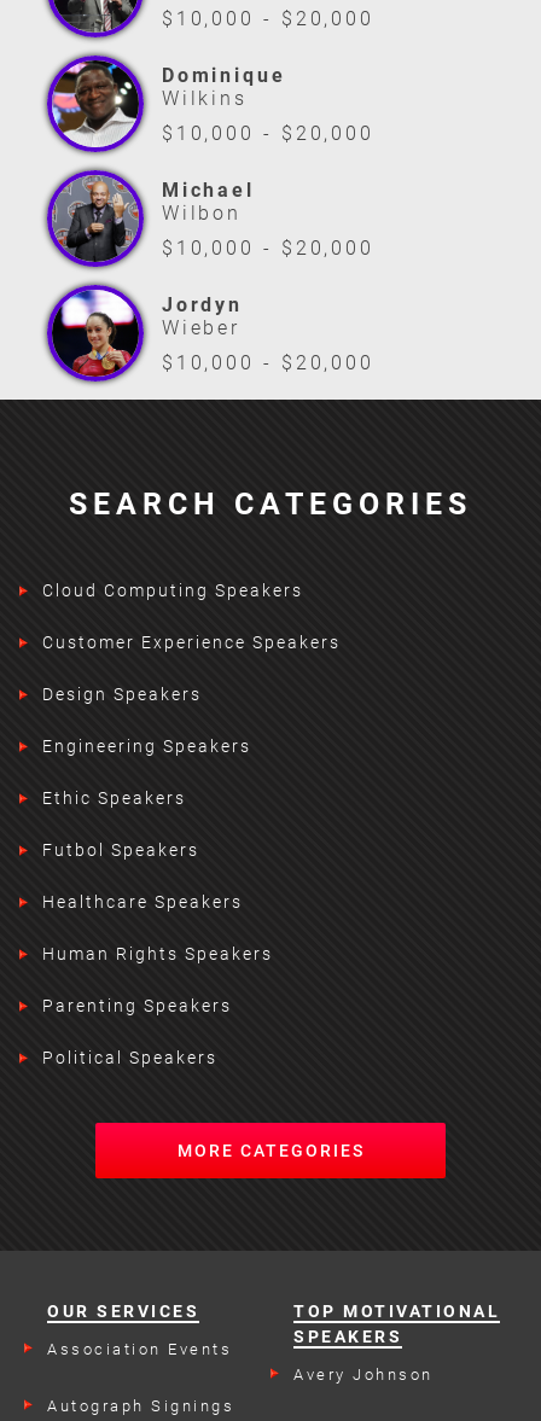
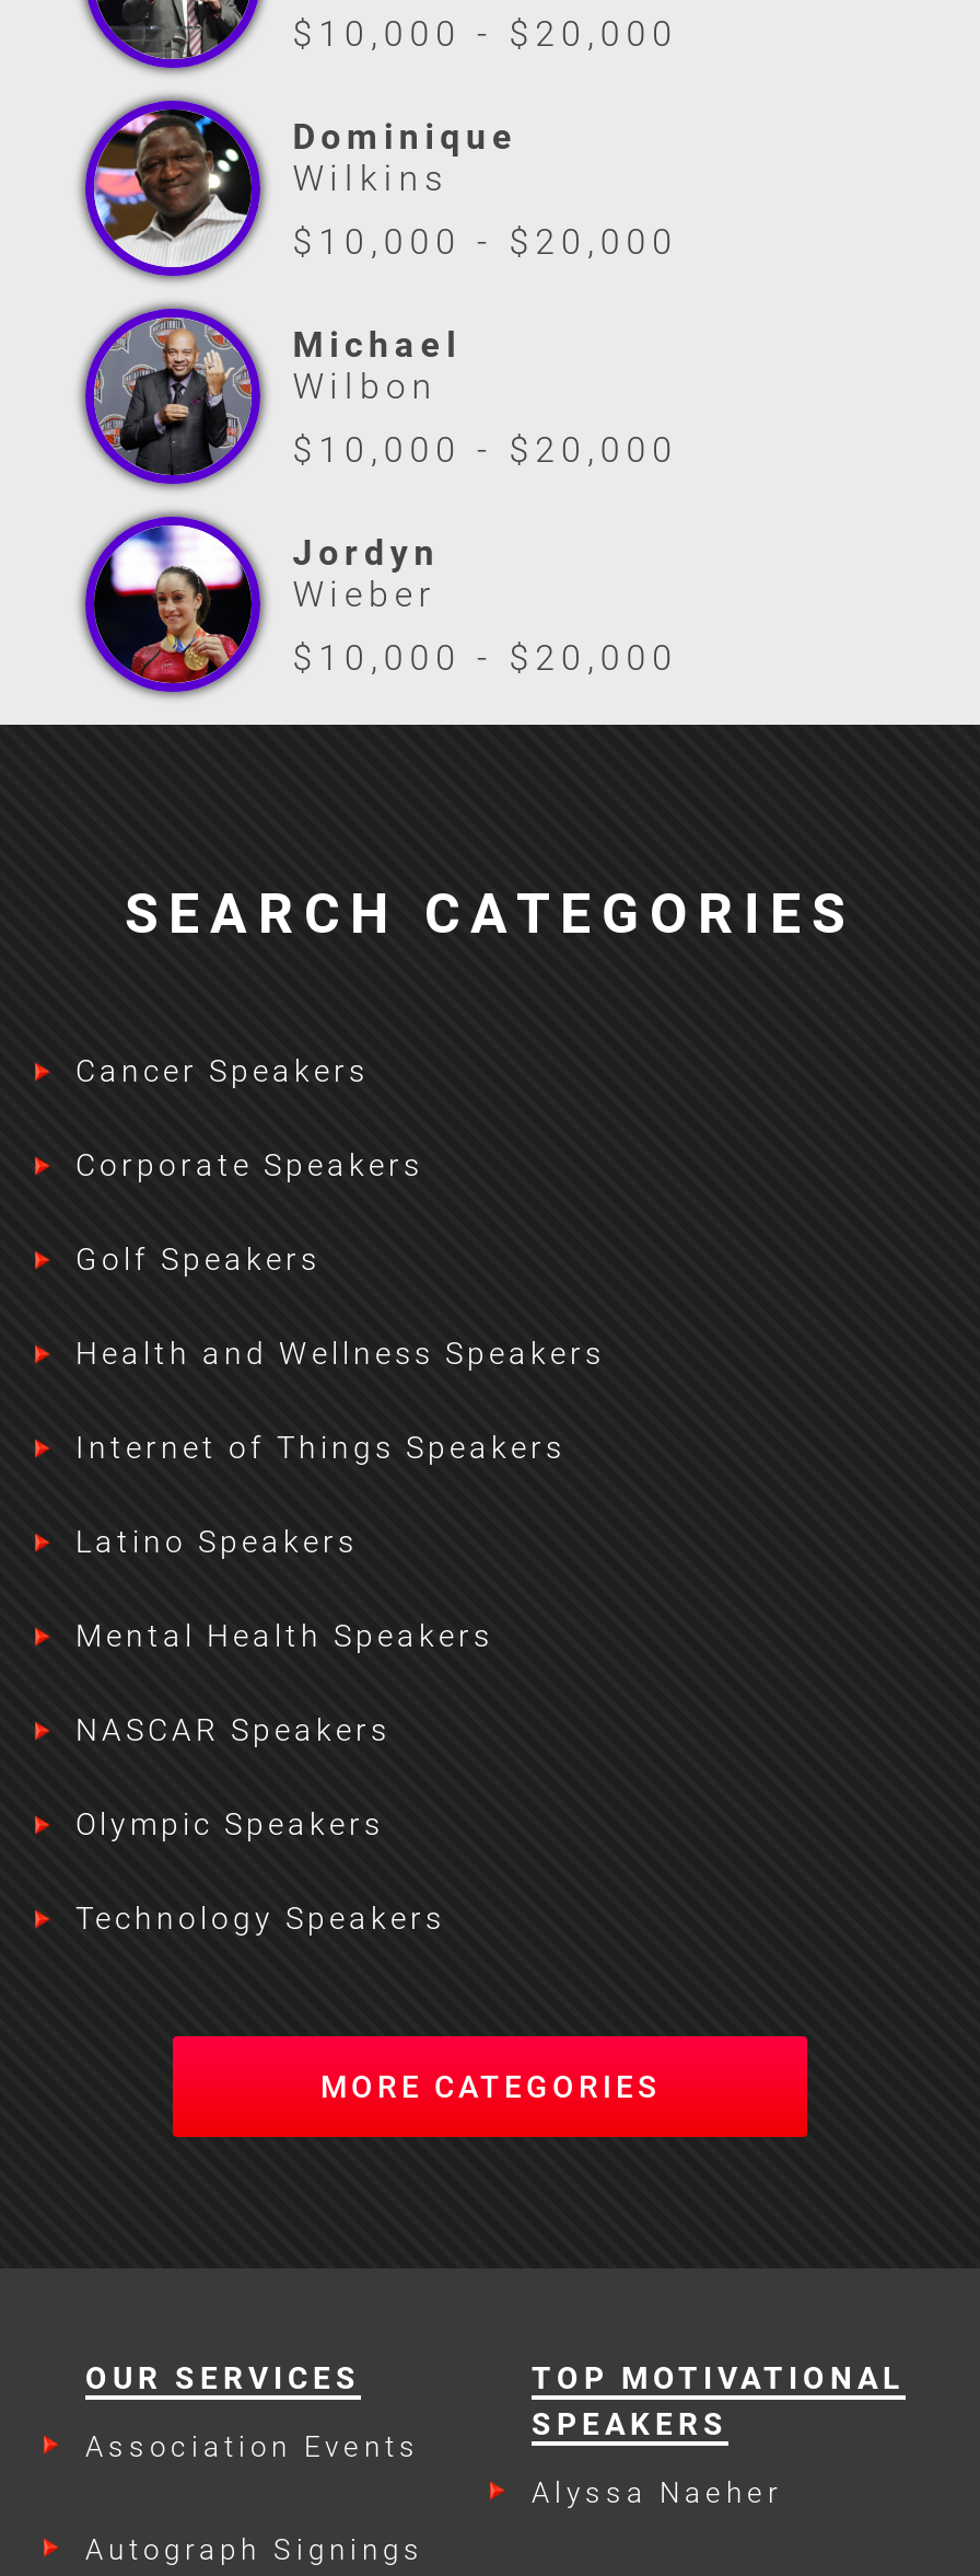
- Cloud Computing Speakers
+ Cancer Speakers

- Customer Experience Speakers
+ Corporate Speakers

- Design Speakers
+ Golf Speakers

- Engineering Speakers
+ Health and Wellness Speakers

- Ethic Speakers
+ Internet of Things Speakers

- Futbol Speakers
+ Latino Speakers

- Healthcare Speakers
+ Mental Health Speakers

- Human Rights Speakers
+ NASCAR Speakers

- Parenting Speakers
+ Olympic Speakers

- Political Speakers
+ Technology Speakers

- Avery Johnson
+ Alyssa Naeher
